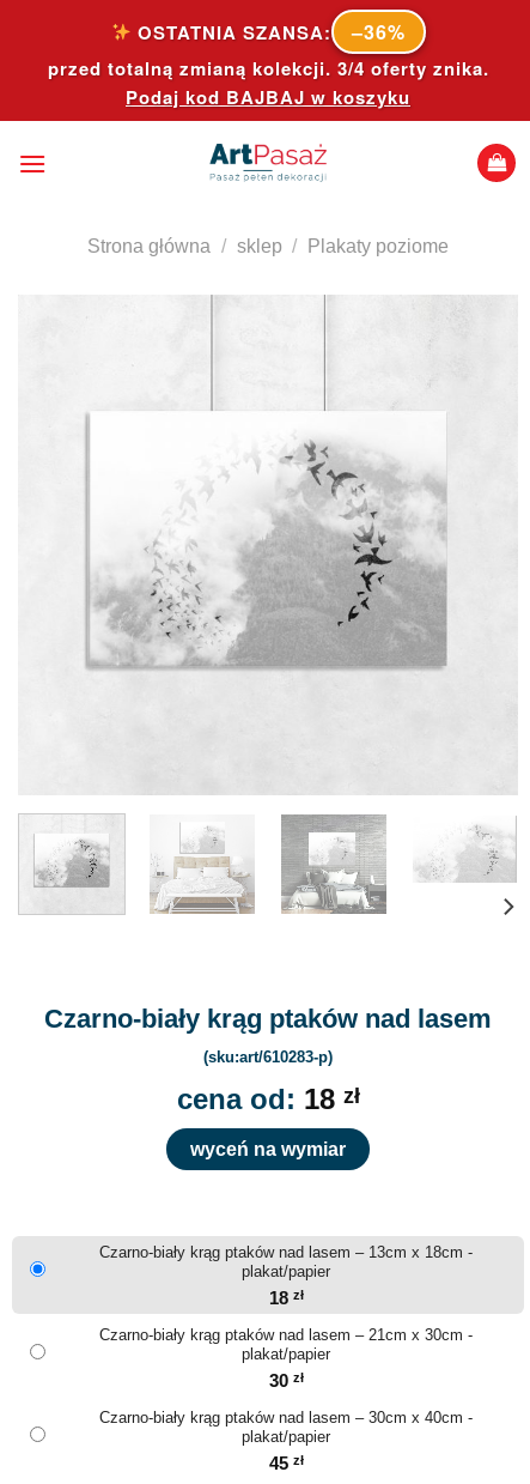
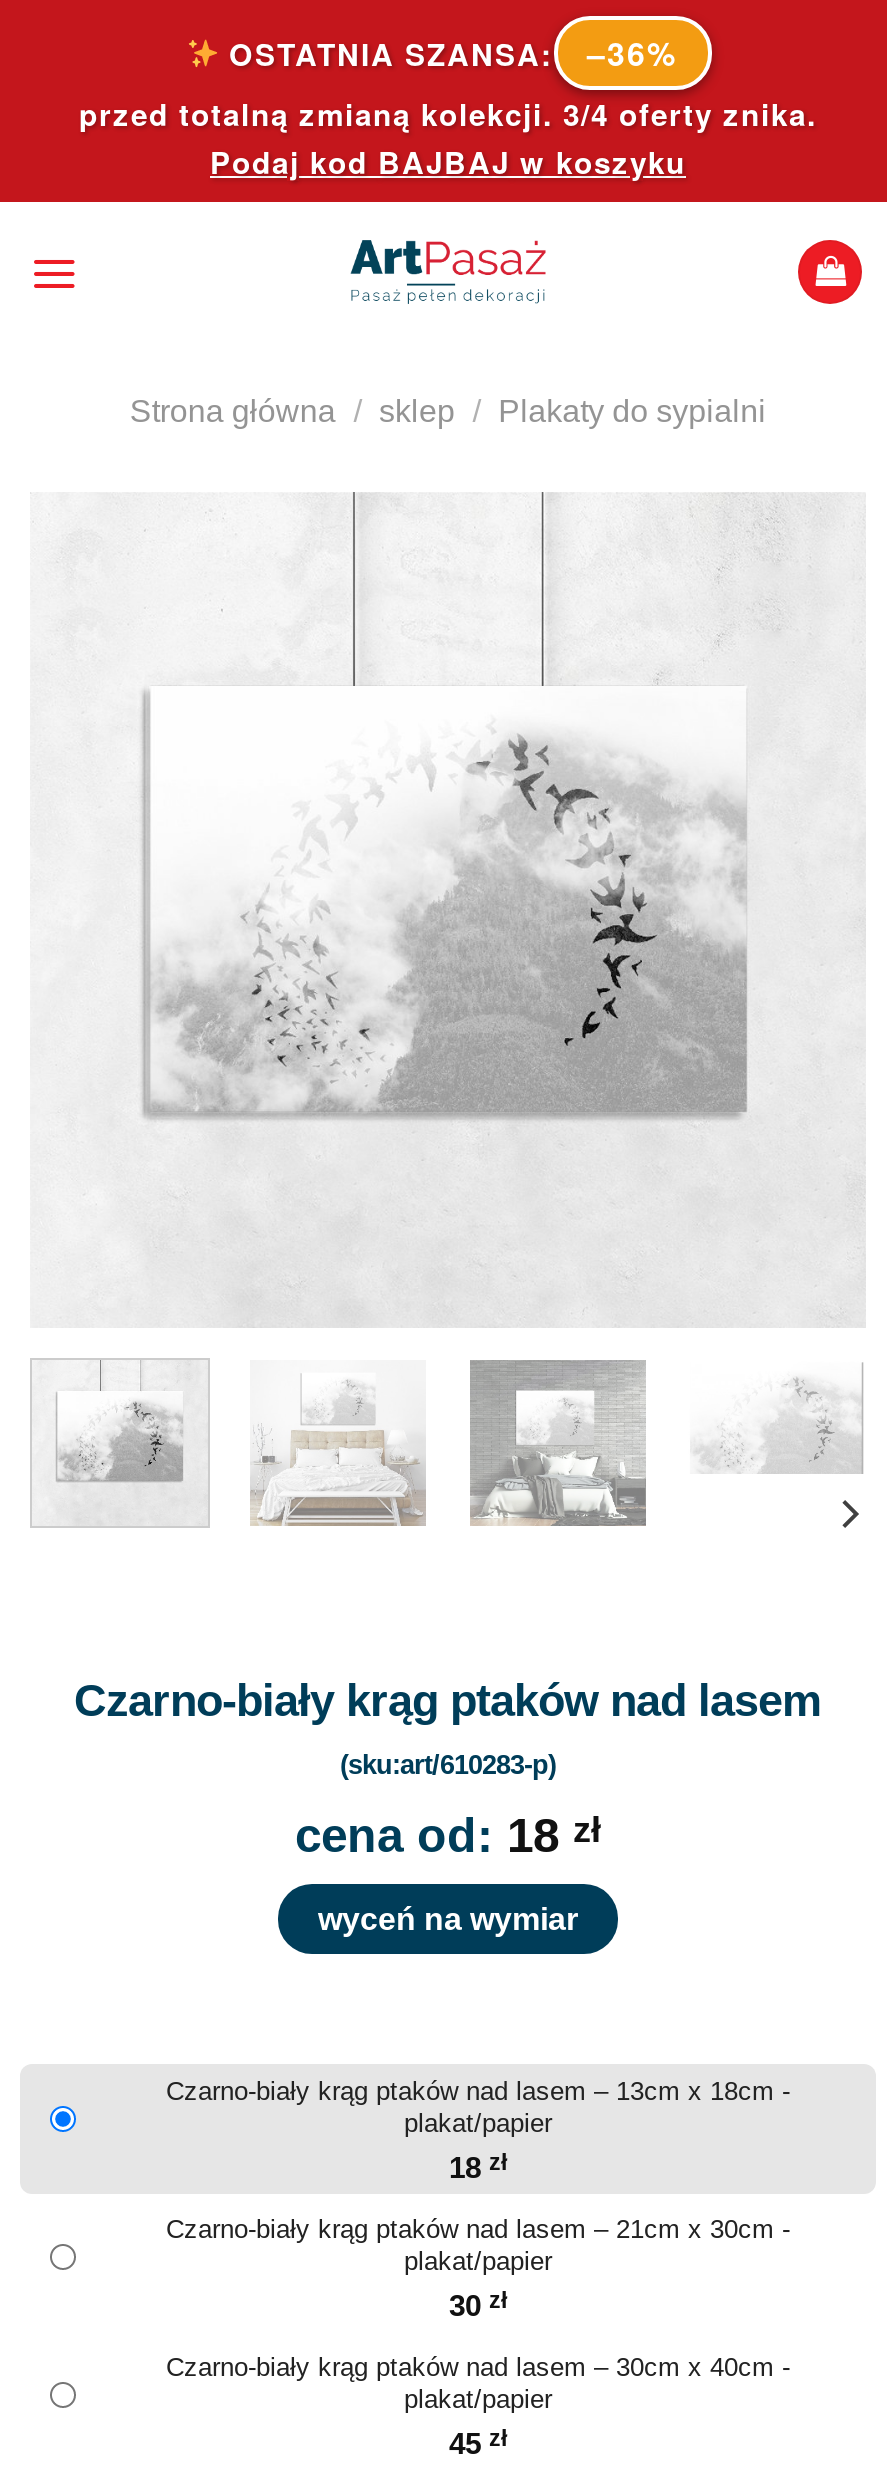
- Strona główna / sklep / Plakaty poziome
+ Strona główna / sklep / Plakaty do sypialni
